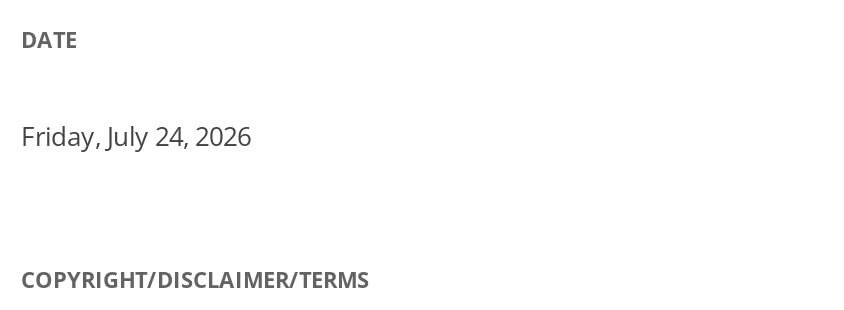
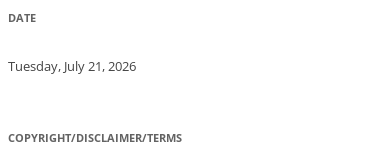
- Friday, July 24, 2026
+ Tuesday, July 21, 2026
